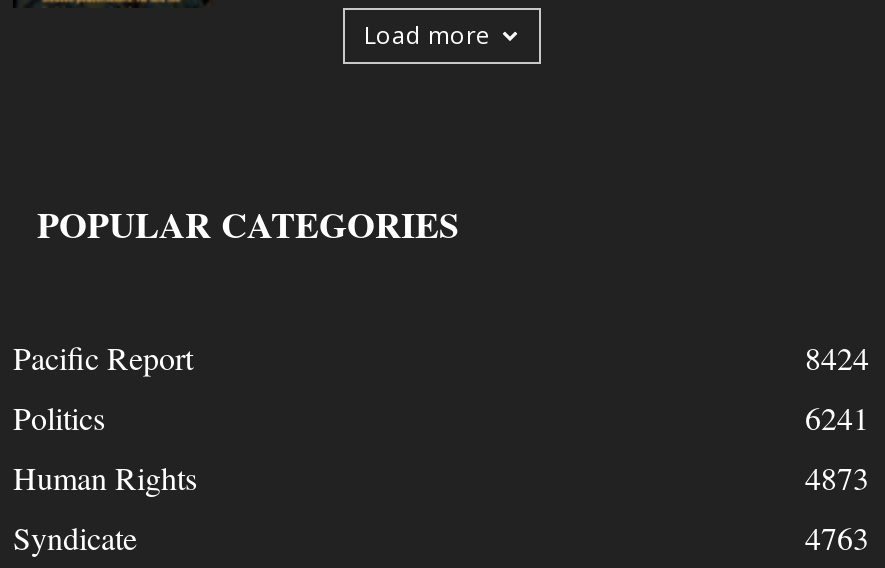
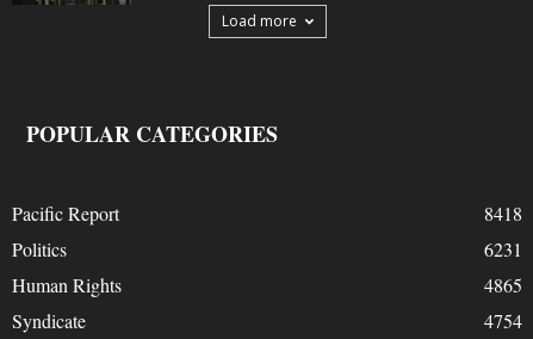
- 8424
+ 8418

- 6241
+ 6231

- 4873
+ 4865

- 4763
+ 4754
